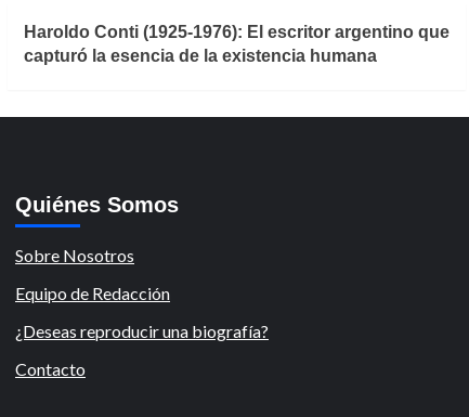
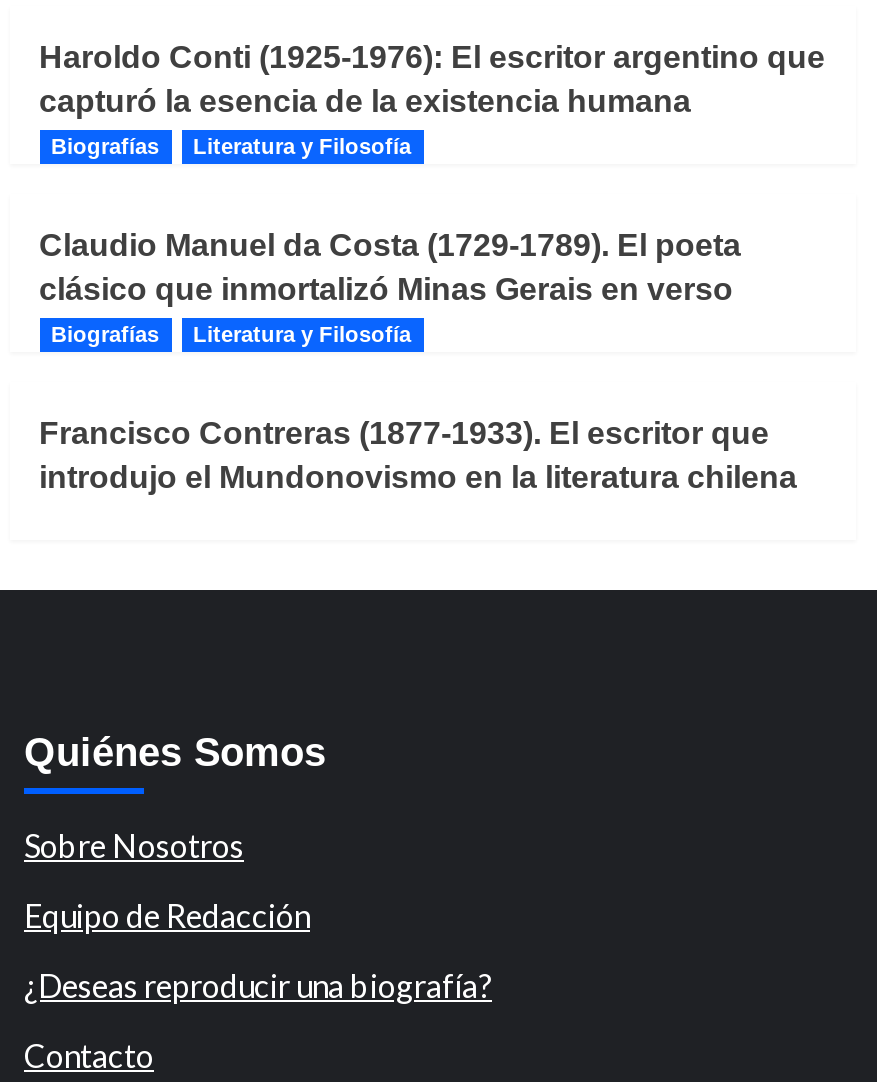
+ Biografías
+ Literatura y Filosofía
+ Claudio Manuel da Costa (1729-1789). El poeta
+ clásico que inmortalizó Minas Gerais en verso
+ Biografías
+ Literatura y Filosofía
+ Francisco Contreras (1877-1933). El escritor que
+ introdujo el Mundonovismo en la literatura chilena
